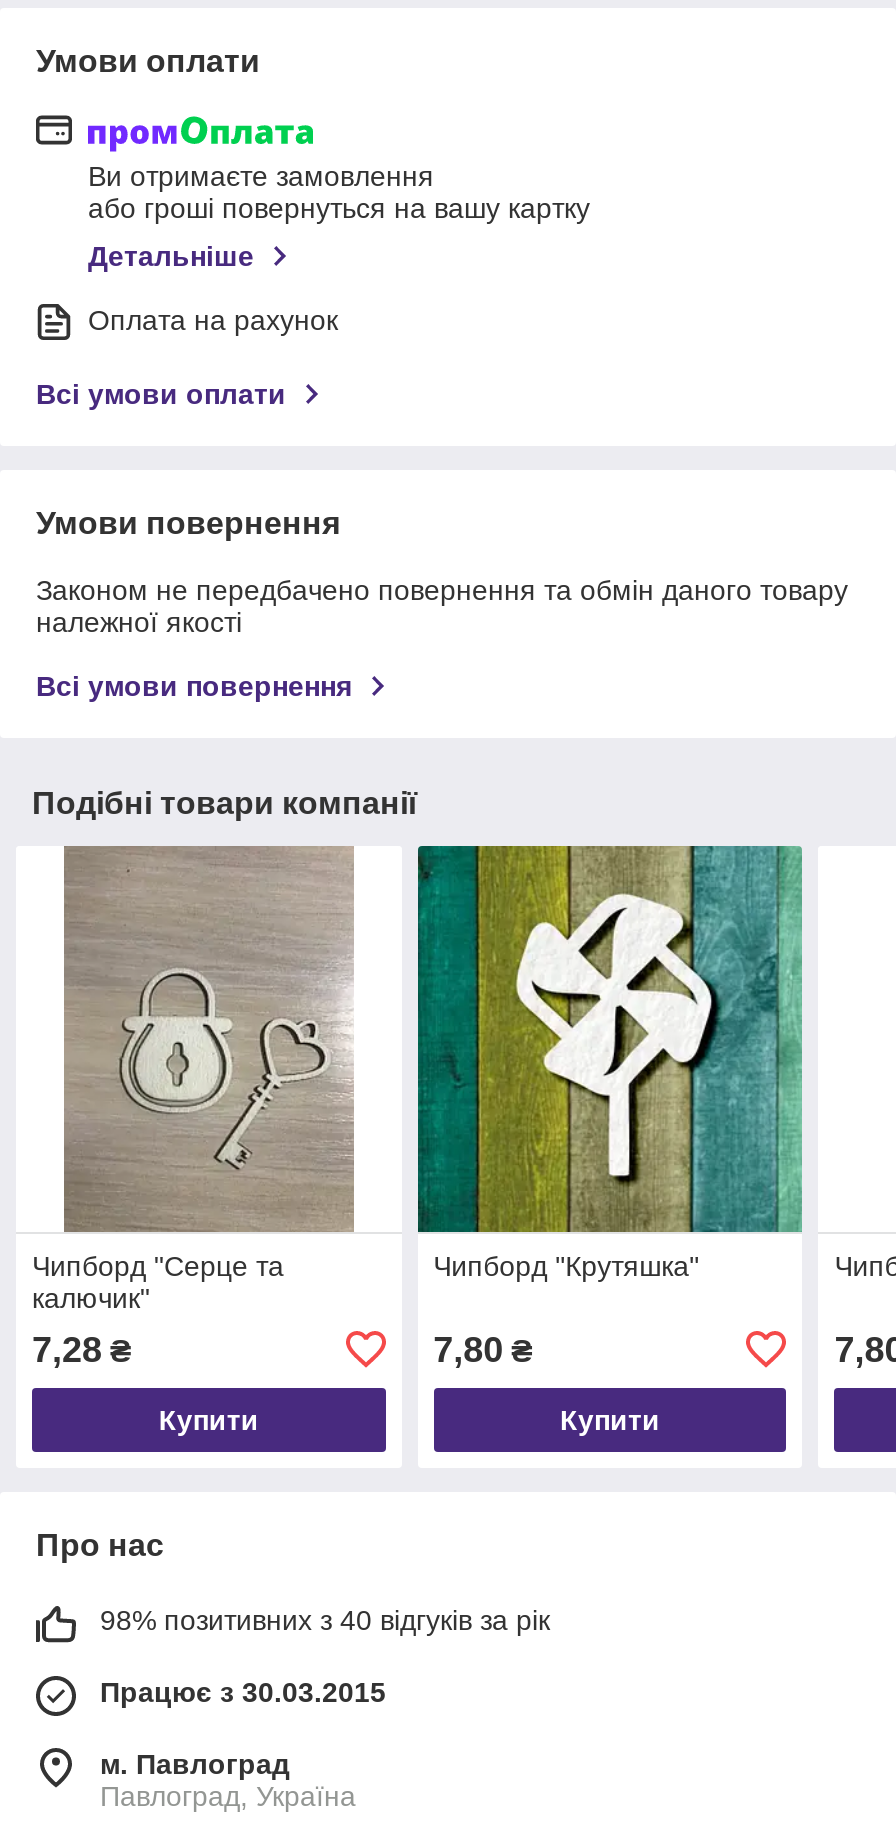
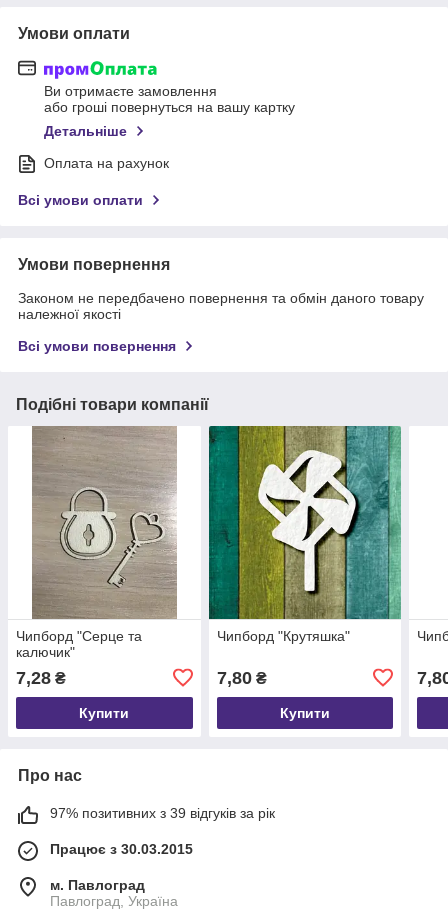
- 98% позитивних з 40 відгуків за рік
+ 97% позитивних з 39 відгуків за рік
